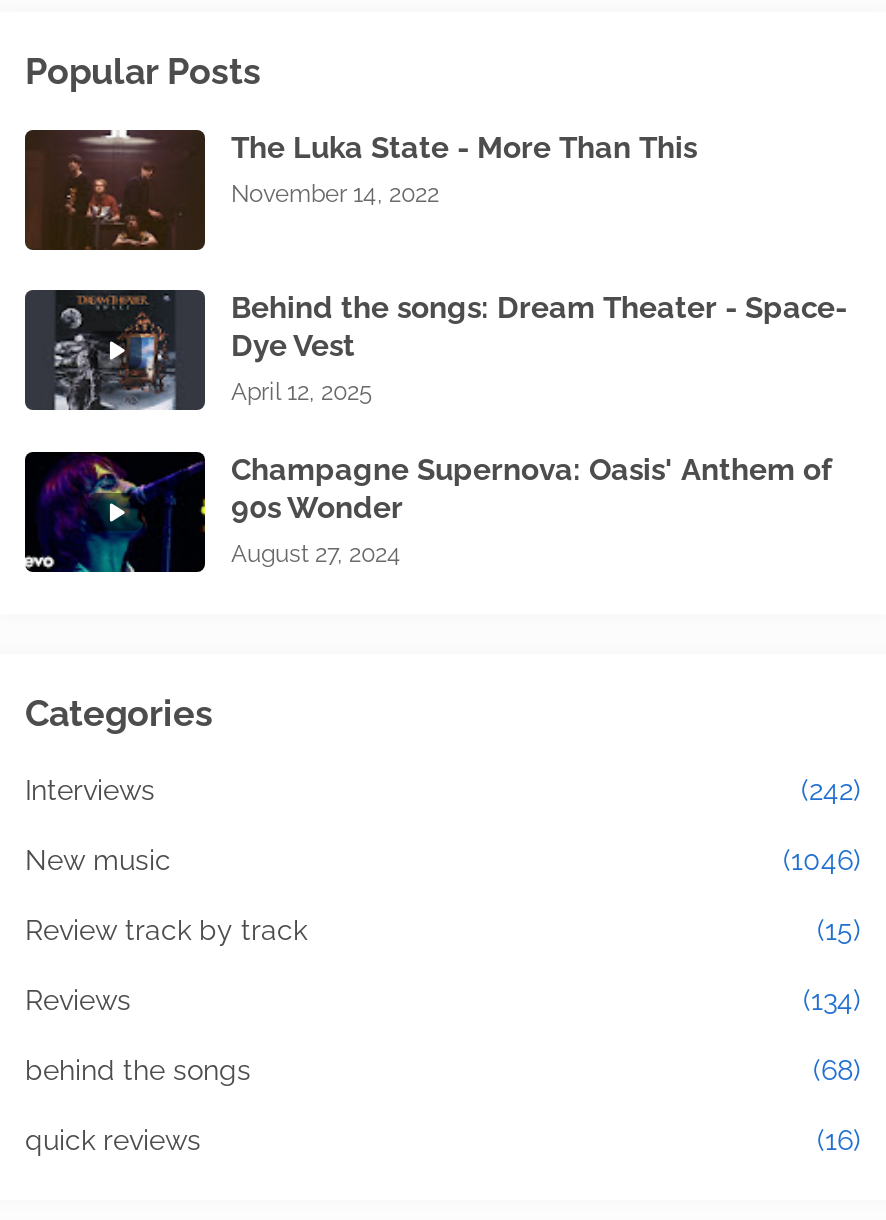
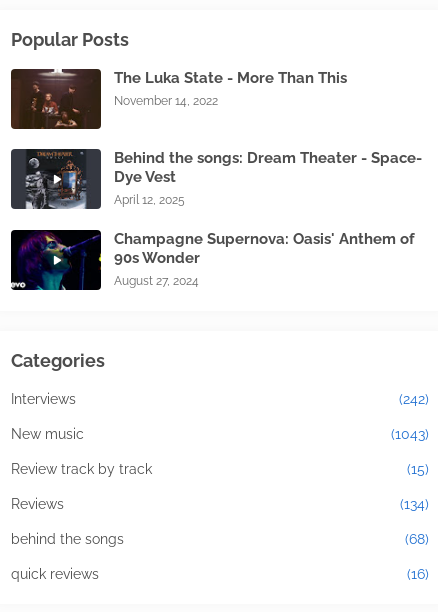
- (1046)
+ (1043)
